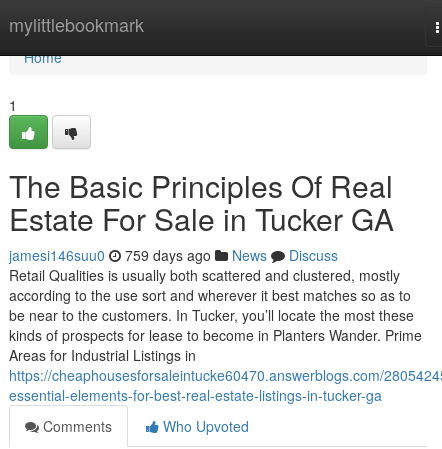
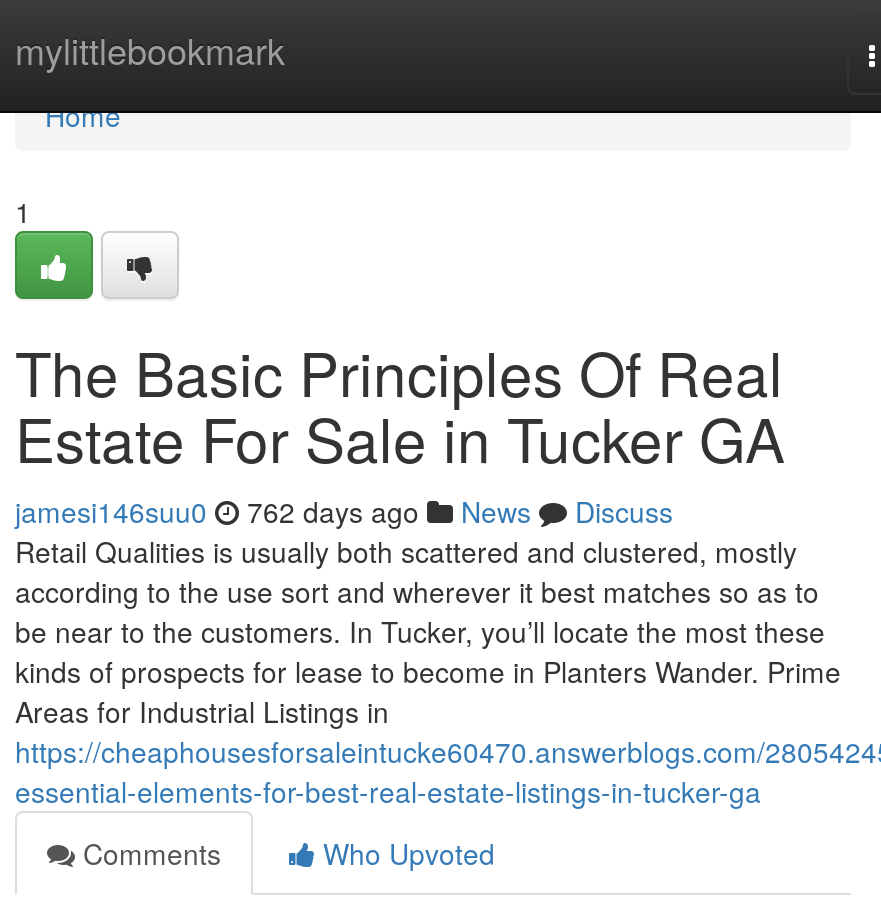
- jamesi146suu0 759 days ago News Discuss
+ jamesi146suu0 762 days ago News Discuss
